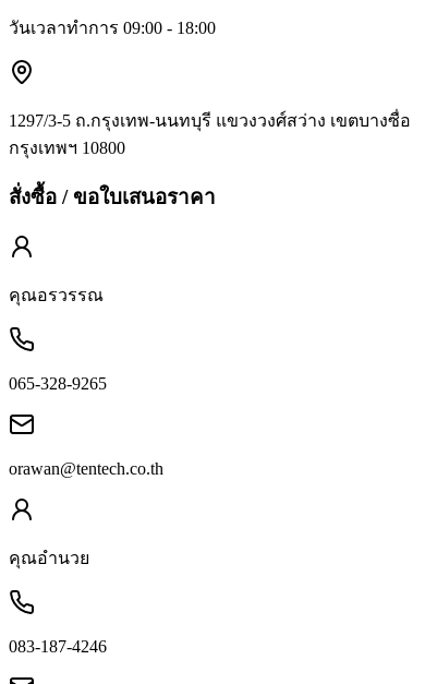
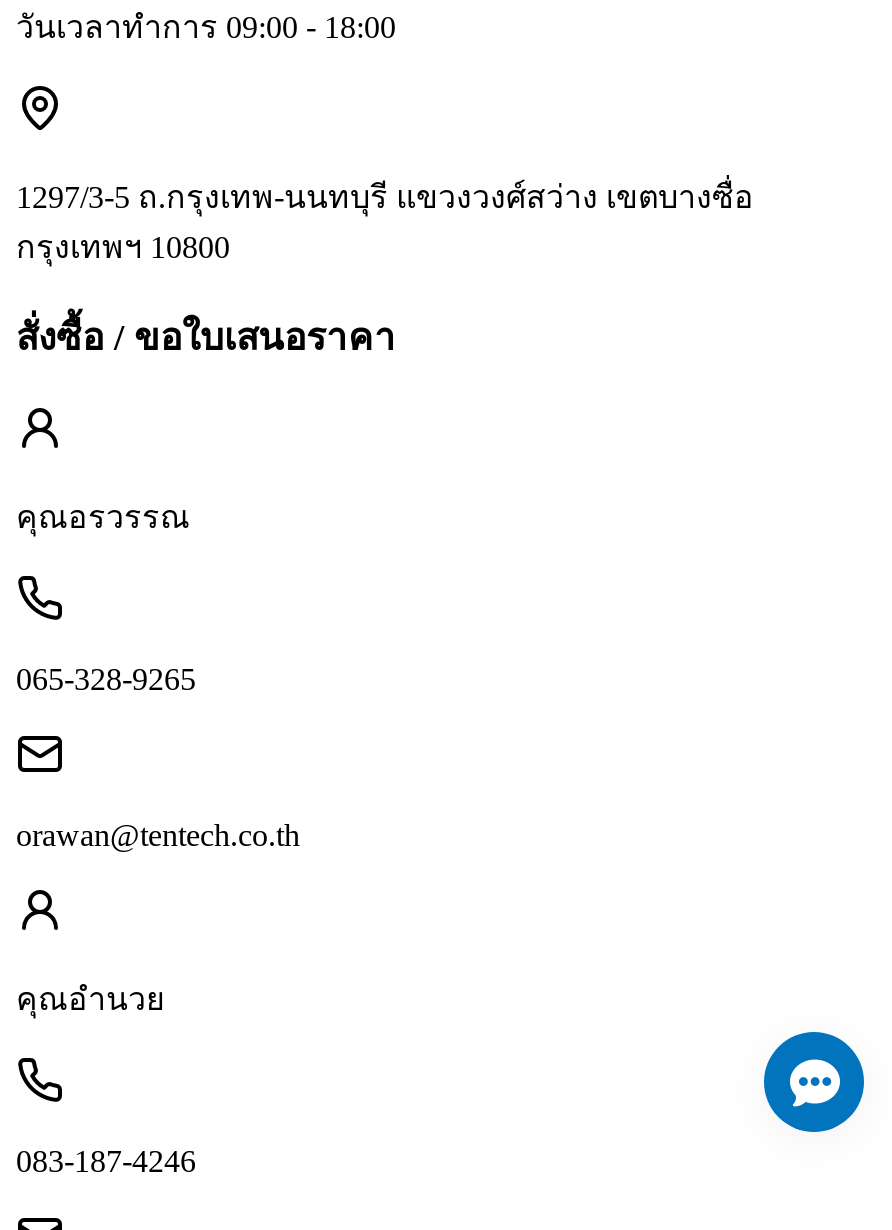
+ [image]
